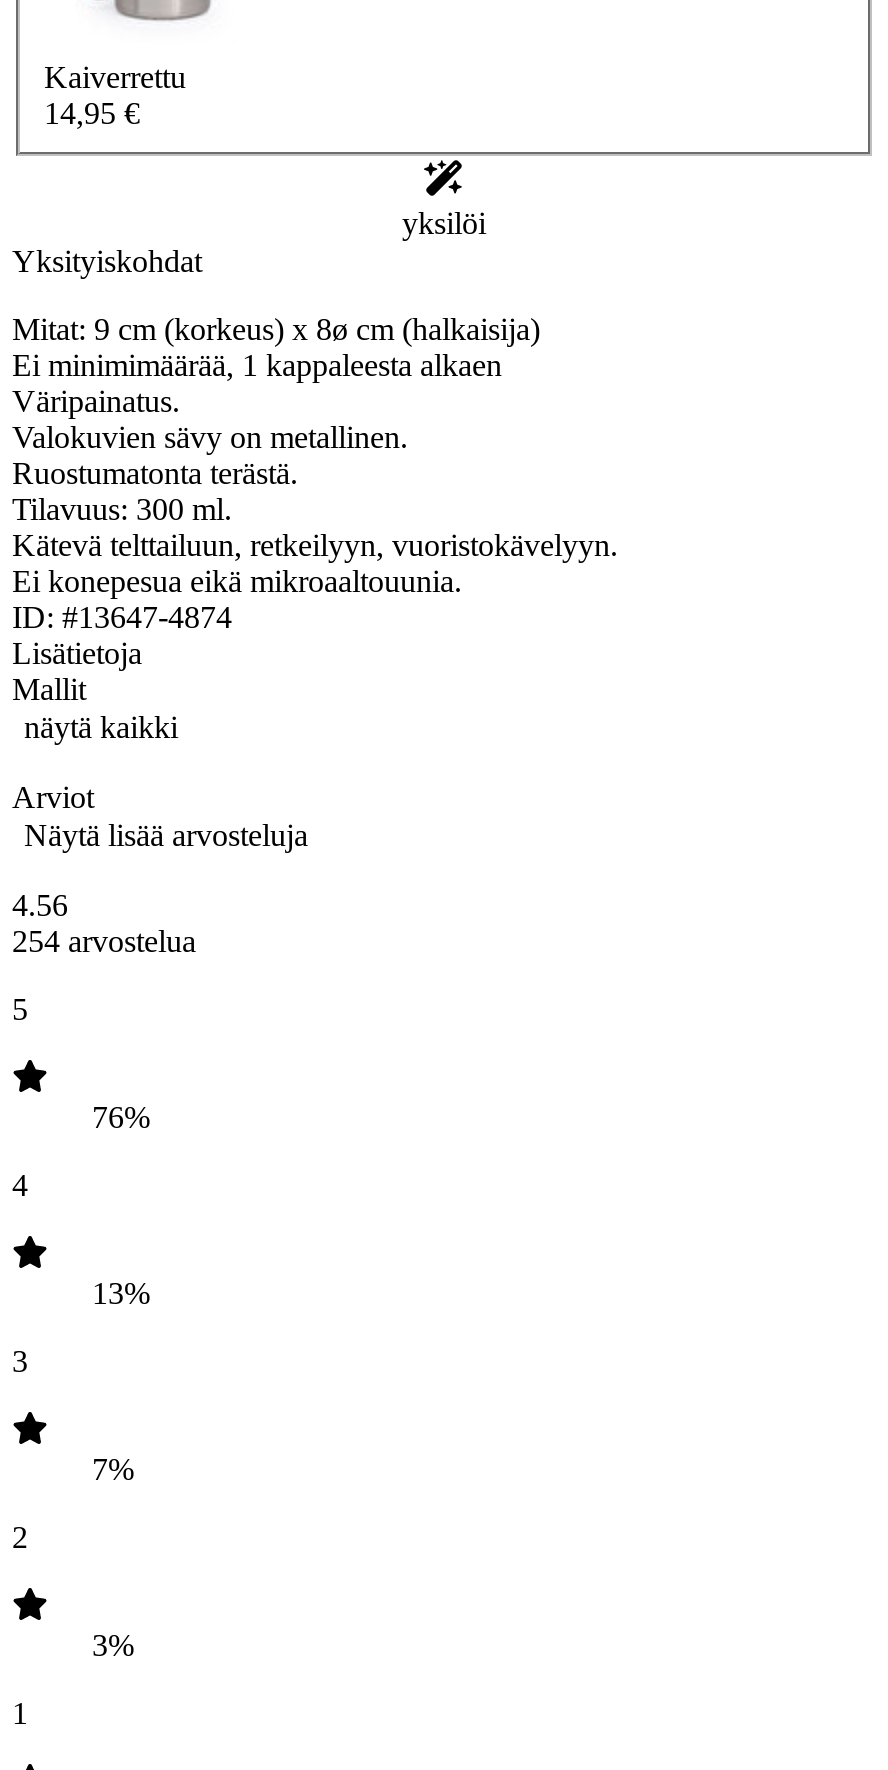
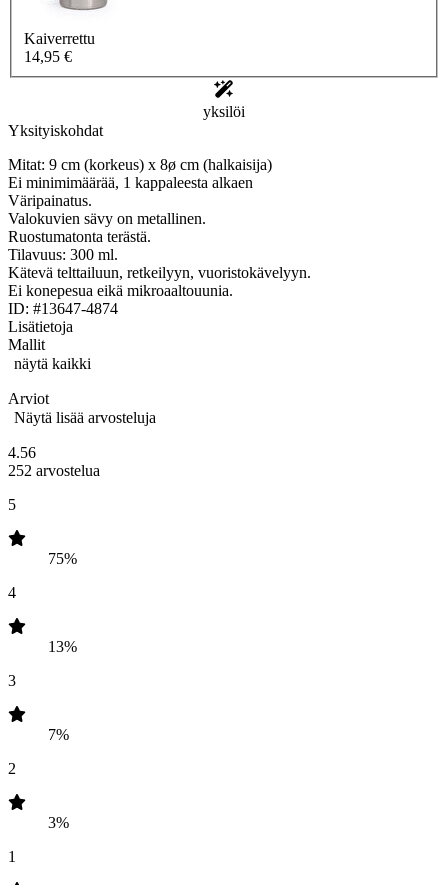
- 254 arvostelua
+ 252 arvostelua

- 76%
+ 75%
